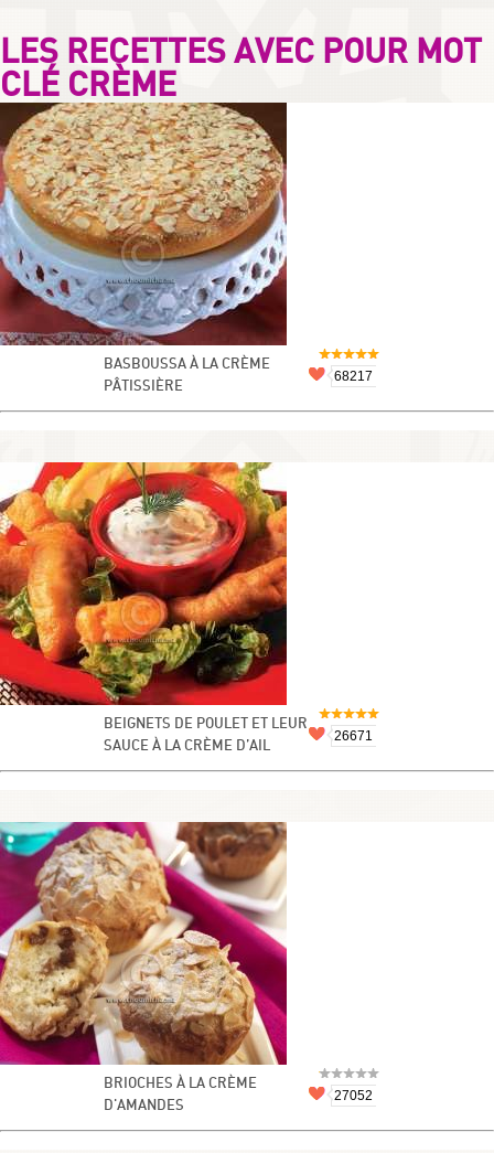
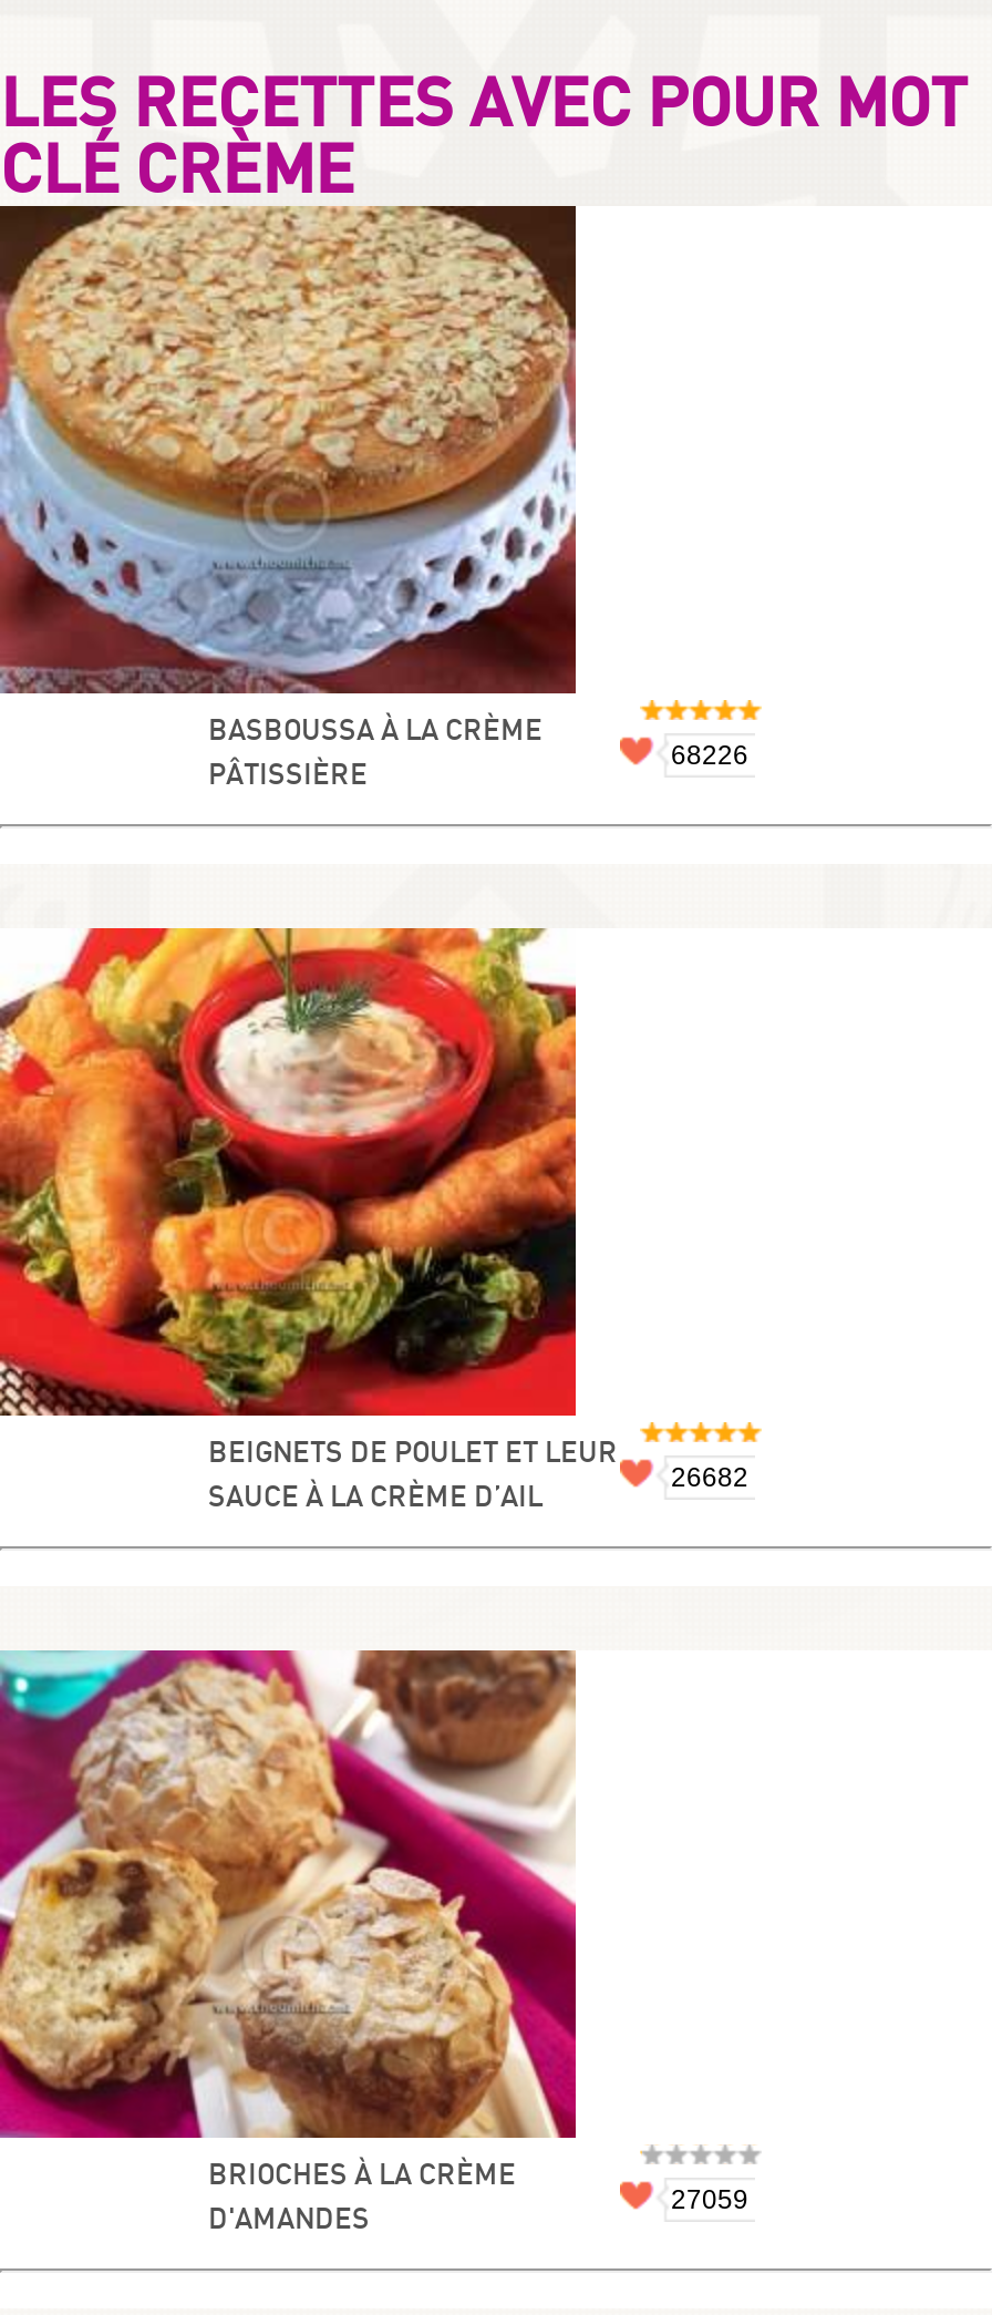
- 68217
+ 68226

- 26671
+ 26682

- 27052
+ 27059
